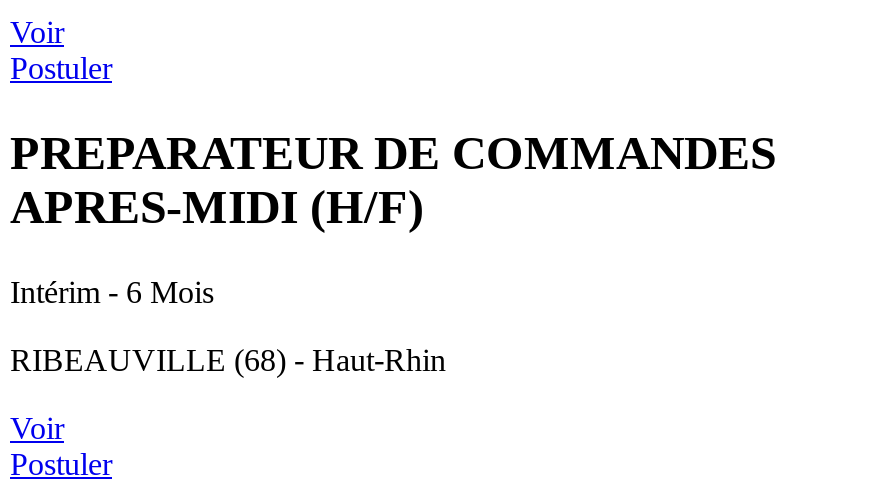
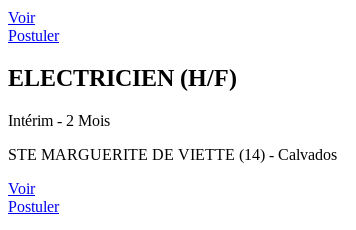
- PREPARATEUR DE COMMANDES
- APRES-MIDI (H/F)
+ ELECTRICIEN (H/F)

- Intérim - 6 Mois
+ Intérim - 2 Mois

- RIBEAUVILLE (68) - Haut-Rhin
+ STE MARGUERITE DE VIETTE (14) - Calvados
